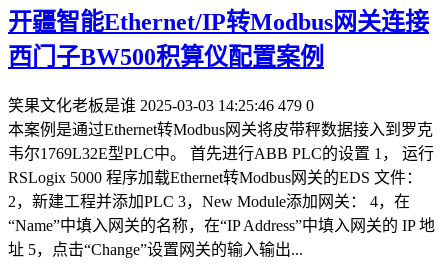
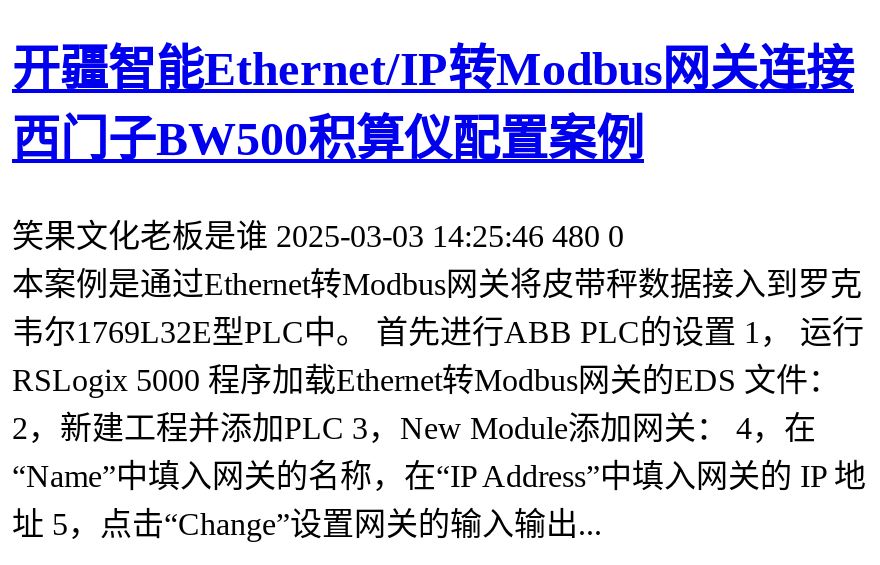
- 笑果文化老板是谁 2025-03-03 14:25:46 479 0
+ 笑果文化老板是谁 2025-03-03 14:25:46 480 0
